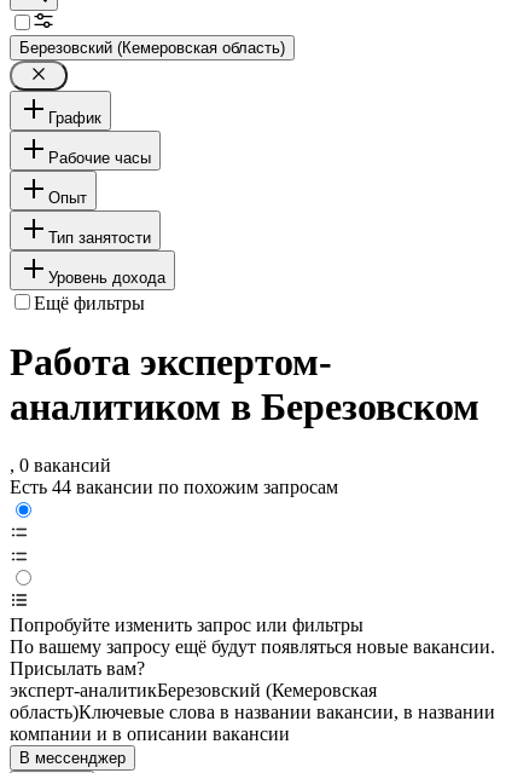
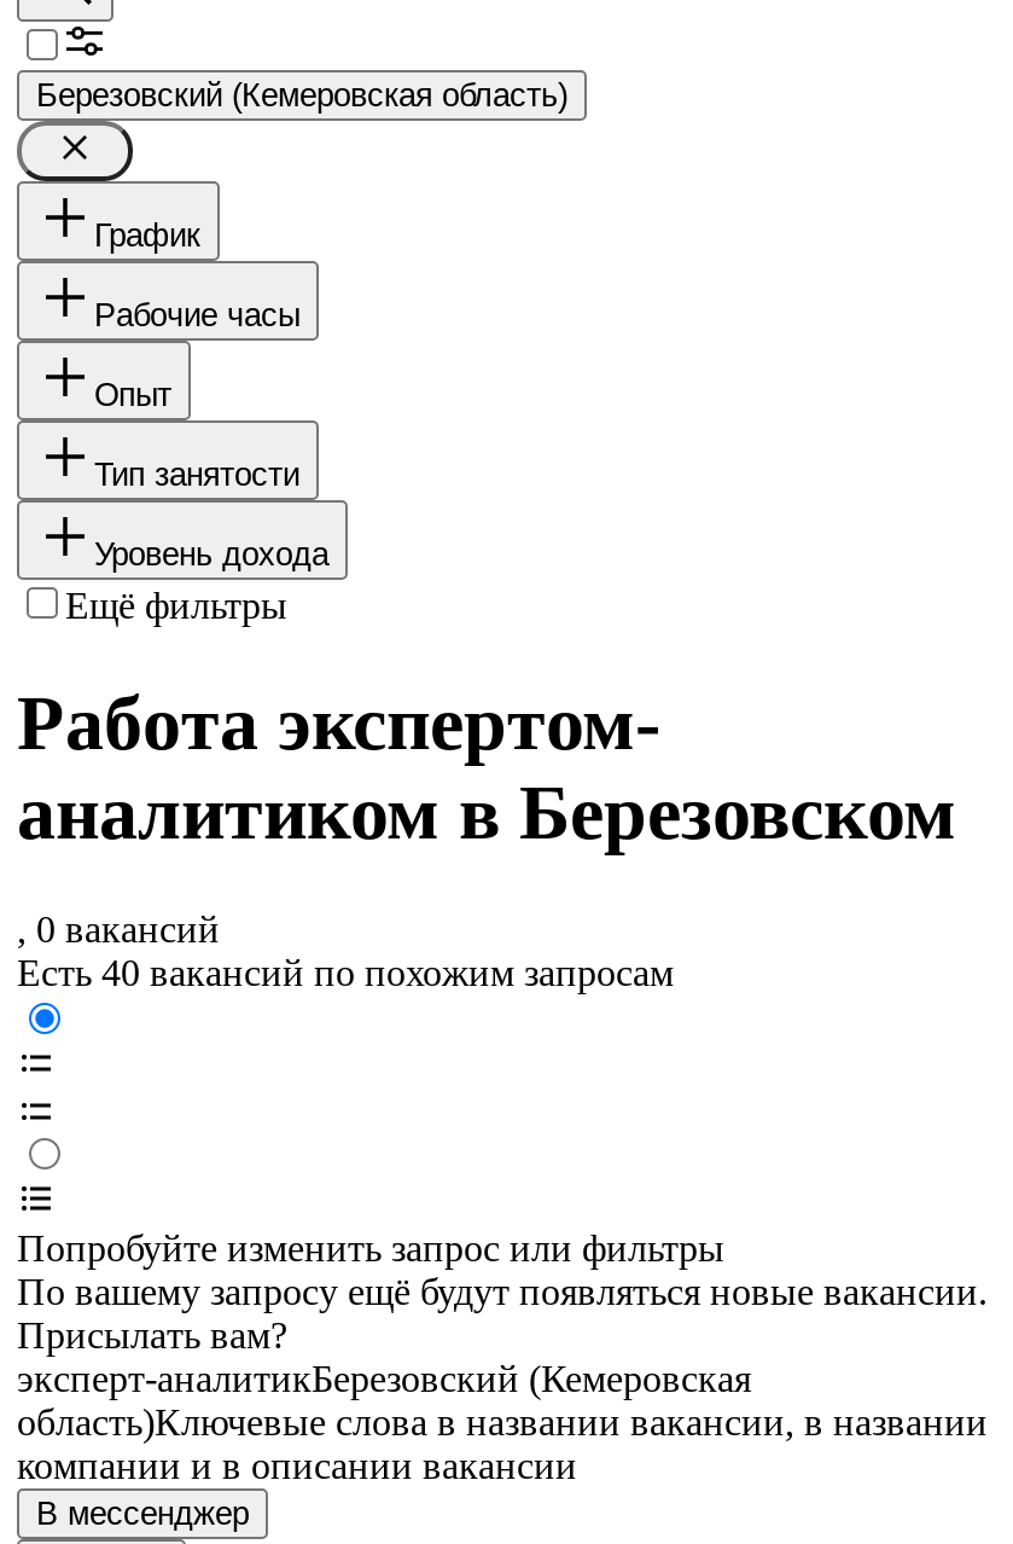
- Есть 44 вакансии по похожим запросам
+ Есть 40 вакансий по похожим запросам
